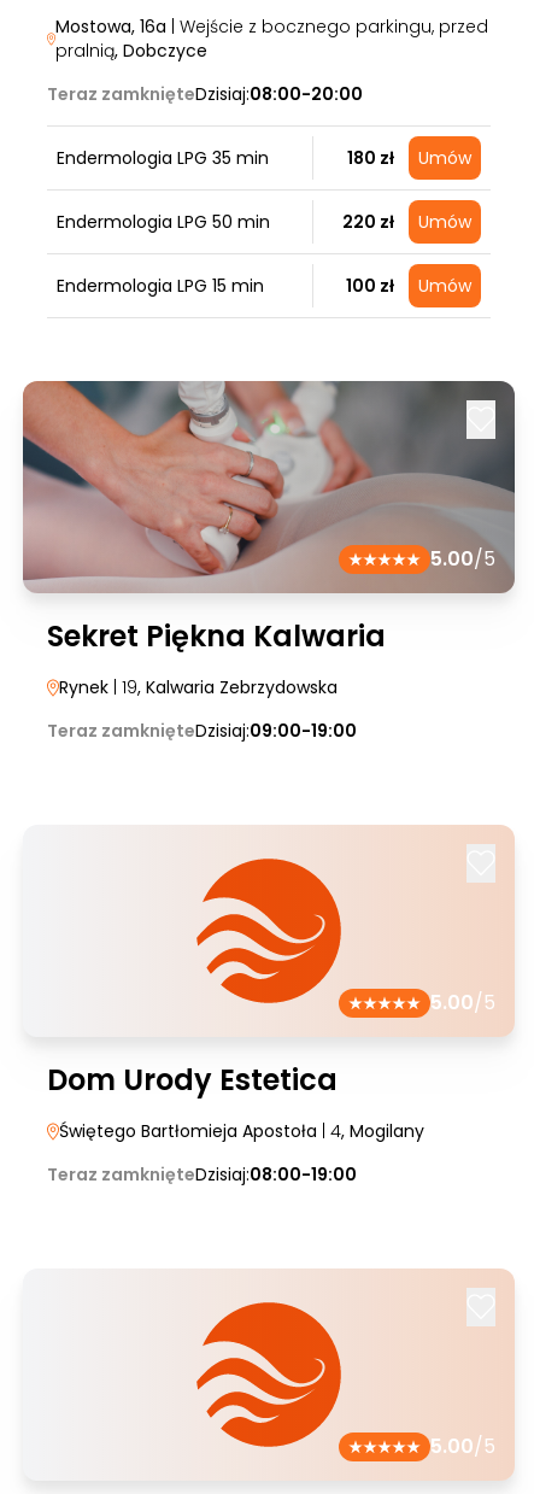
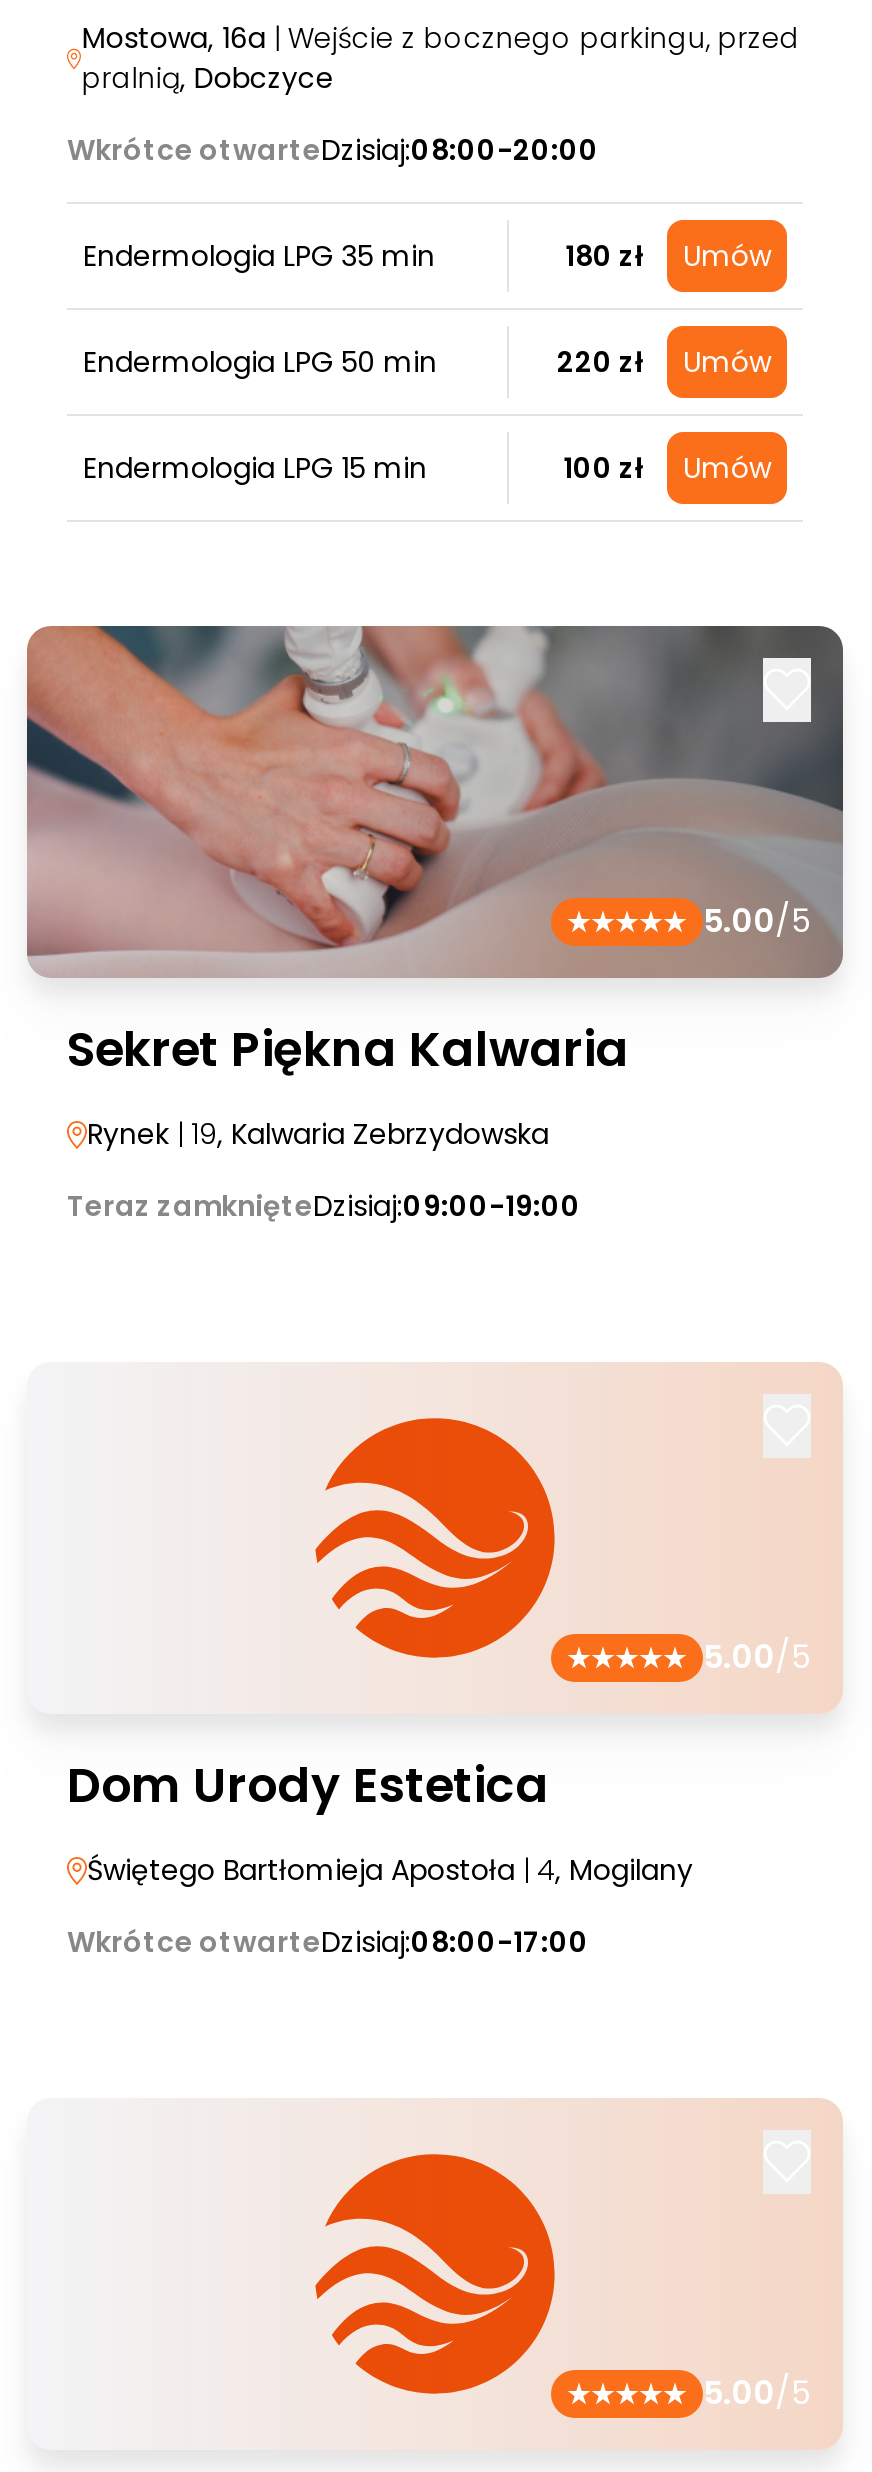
- Teraz zamknięteDzisiaj:08:00-20:00
+ Wkrótce otwarteDzisiaj:08:00-20:00

- Teraz zamknięteDzisiaj:08:00-19:00
+ Wkrótce otwarteDzisiaj:08:00-17:00
